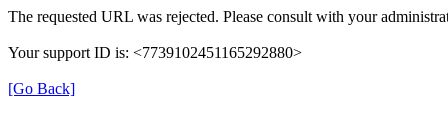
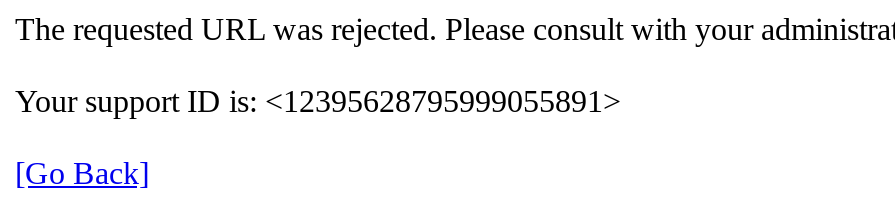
- Your support ID is: <7739102451165292880>
+ Your support ID is: <12395628795999055891>
